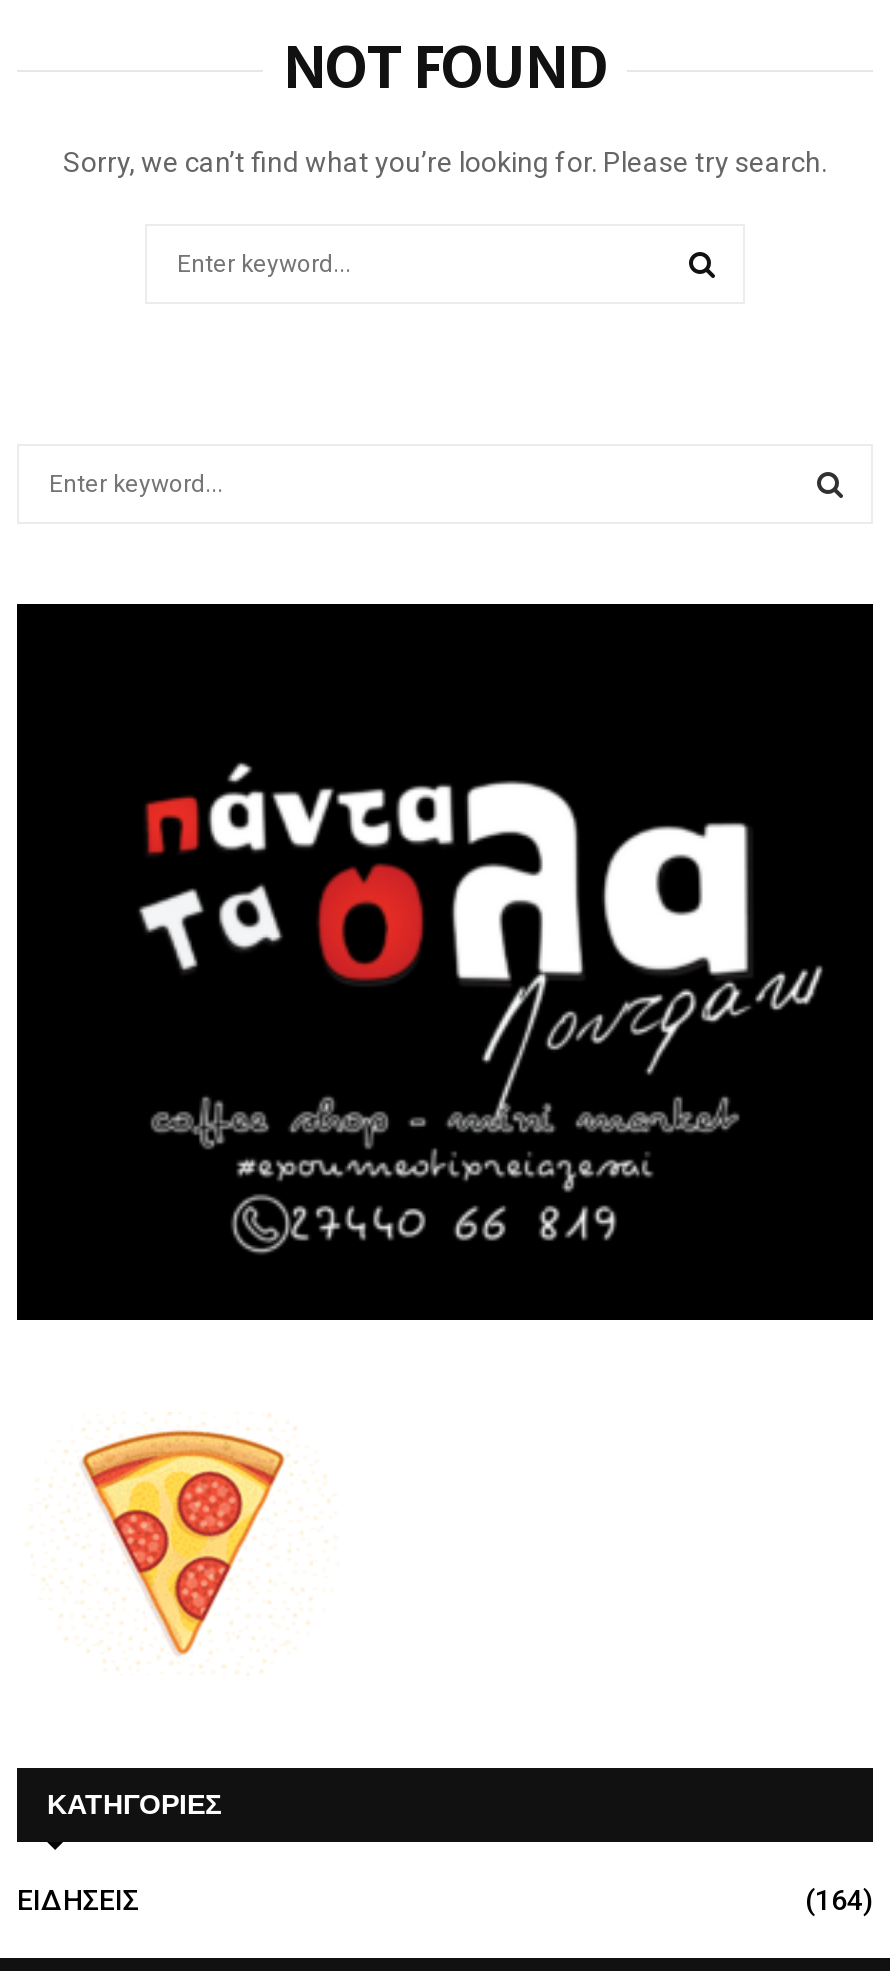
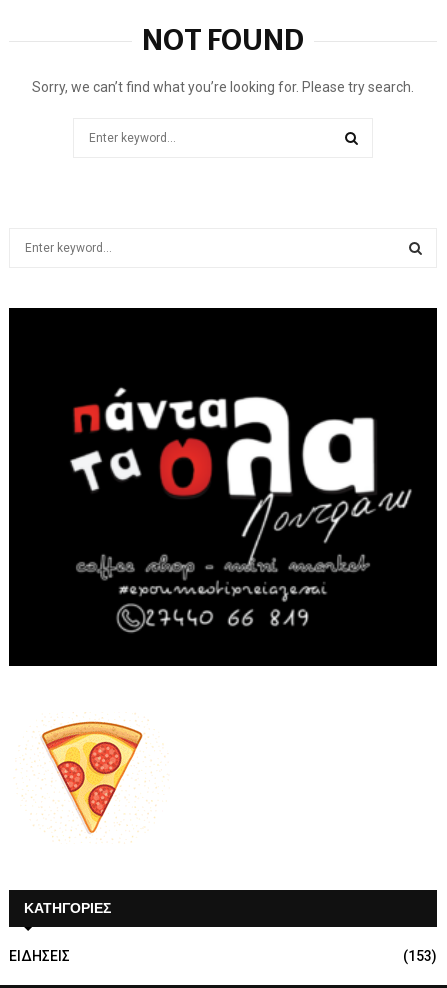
- (164)
+ (153)
